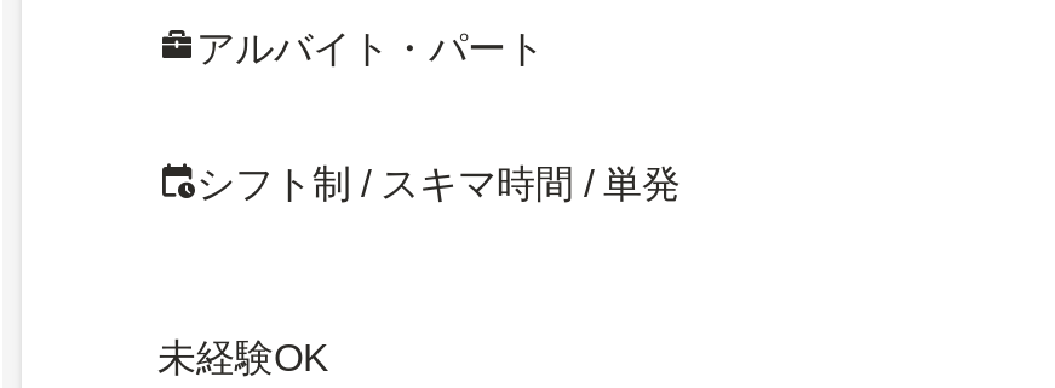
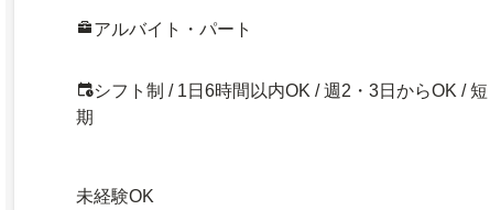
- シフト制 / スキマ時間 / 単発
+ シフト制 / 1日6時間以内OK / 週2・3日からOK / 短
+ 期
